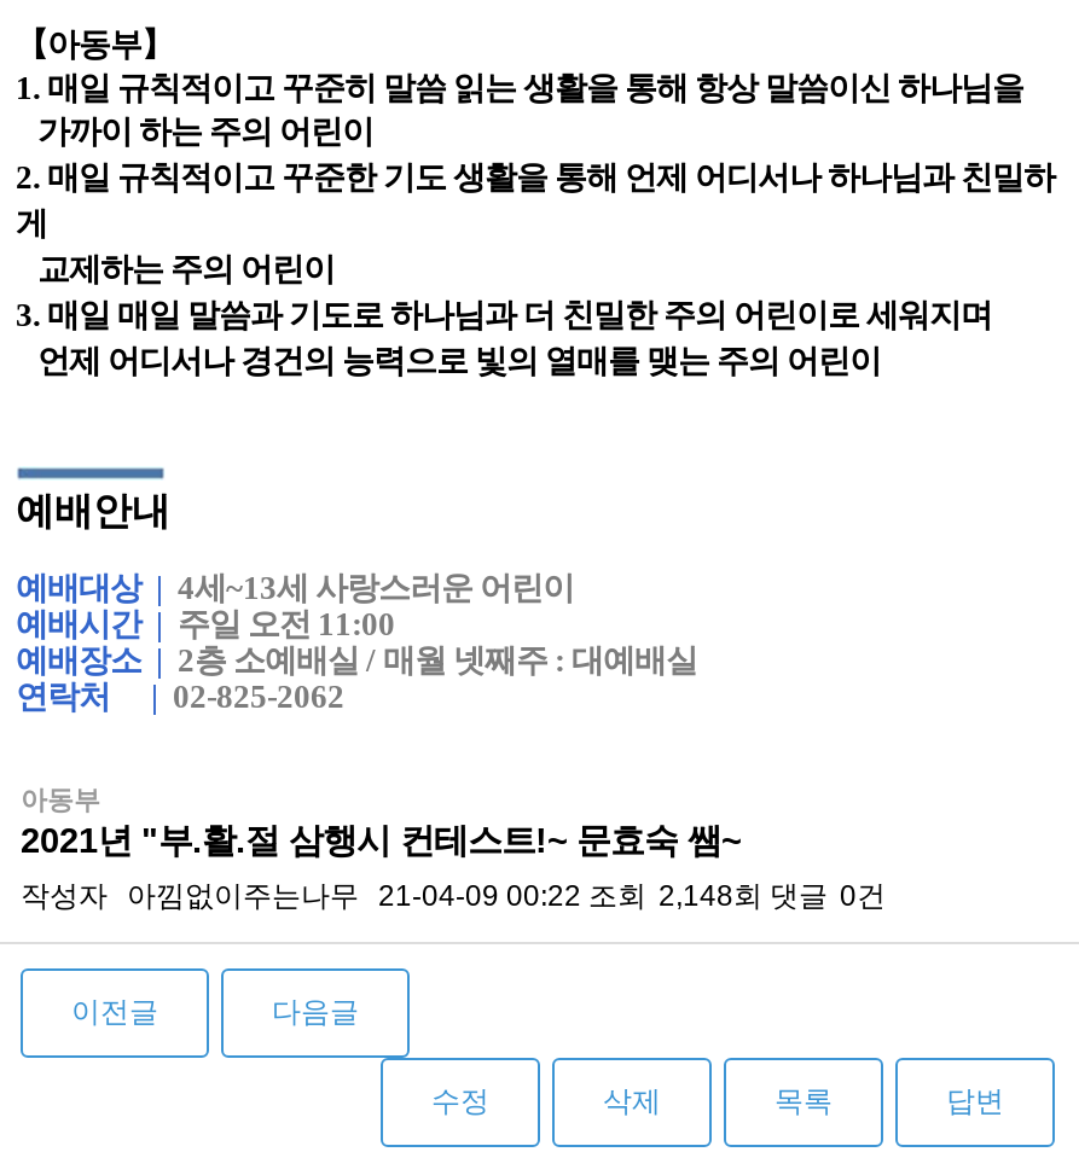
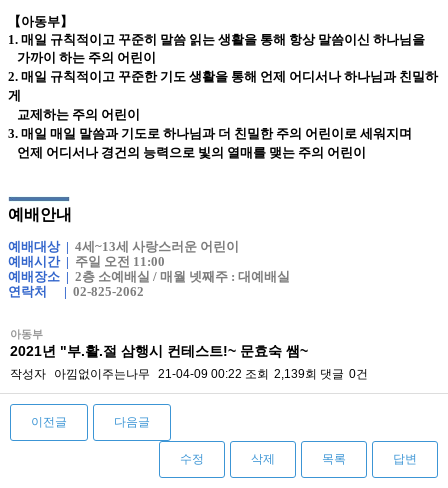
- 작성자 아낌없이주는나무 21-04-09 00:22 조회 2,148회 댓글 0건
+ 작성자 아낌없이주는나무 21-04-09 00:22 조회 2,139회 댓글 0건
